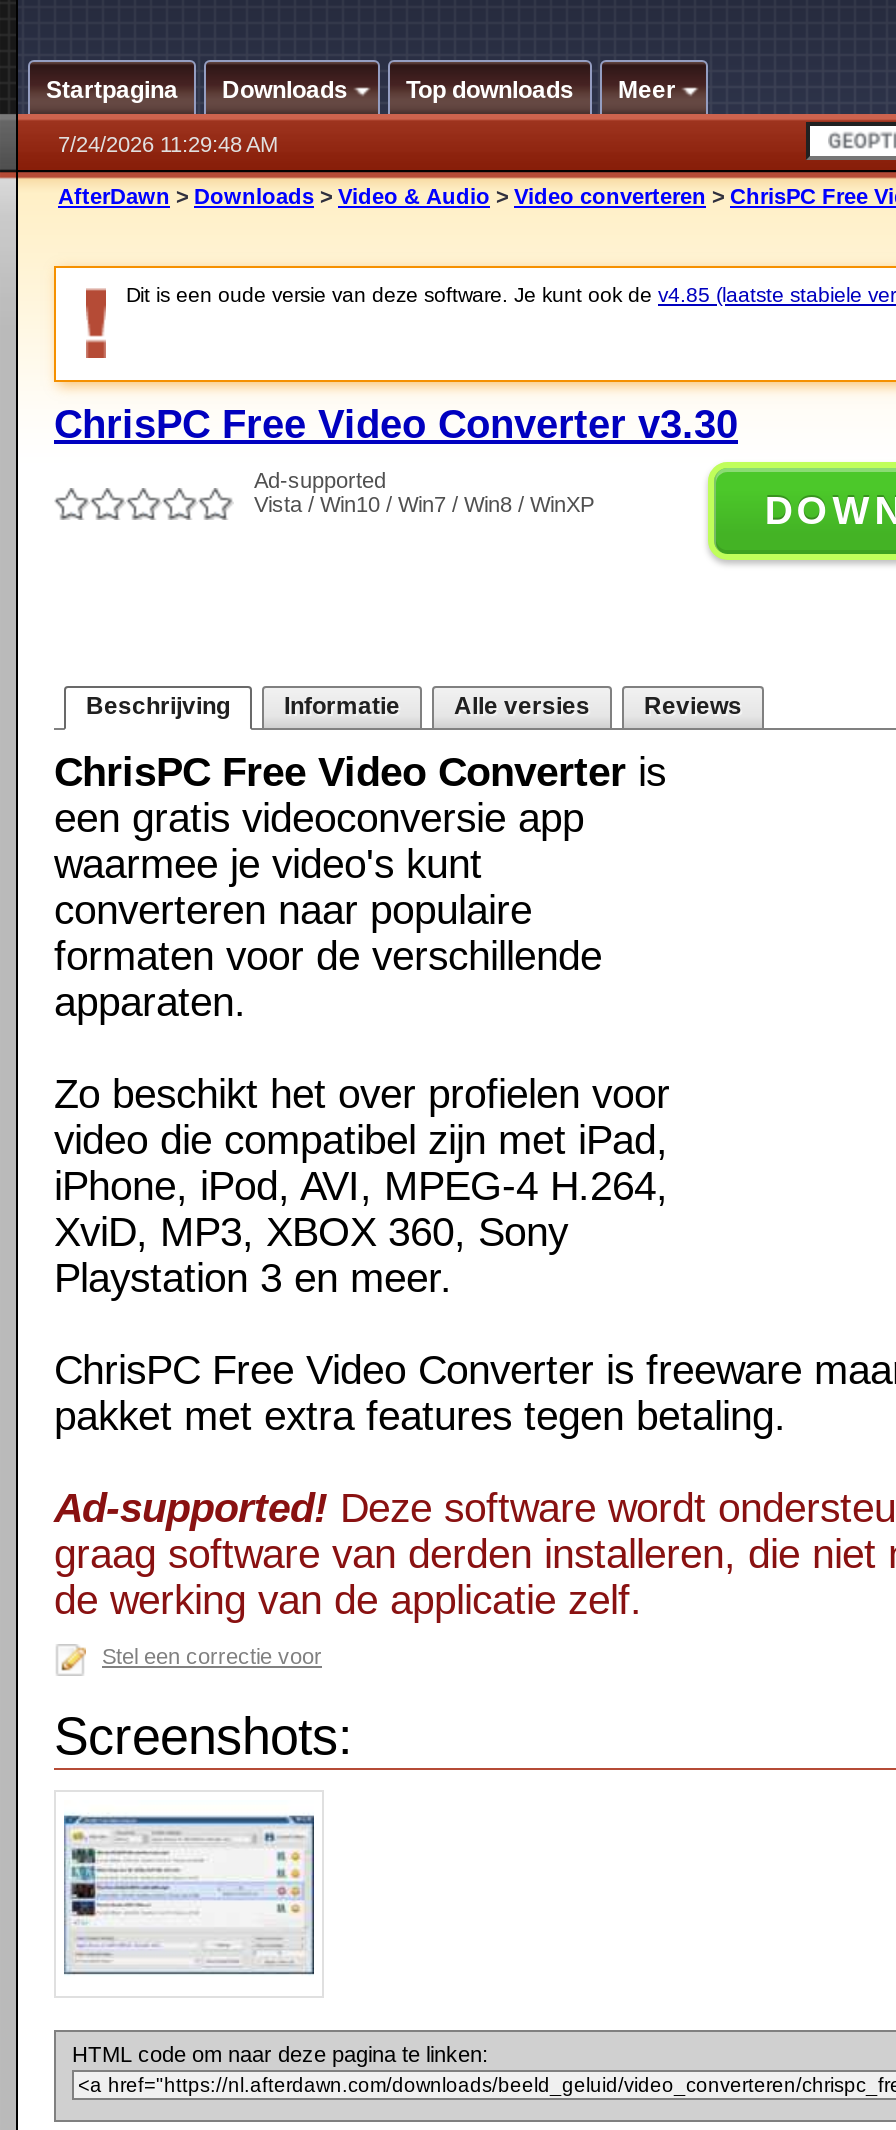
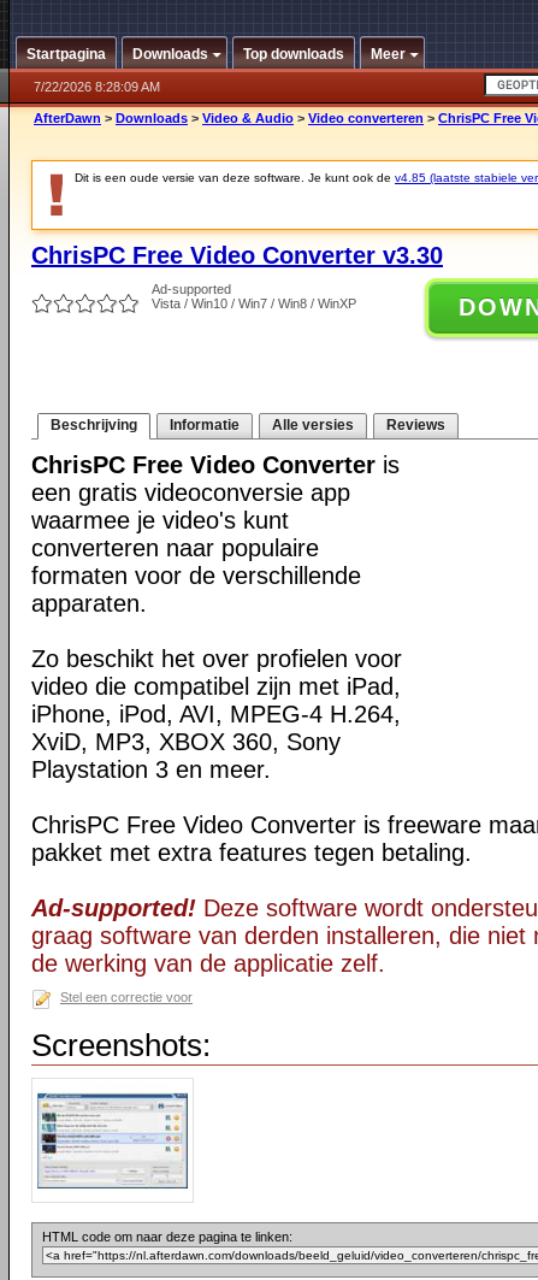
- 7/24/2026 11:29:48 AM
+ 7/22/2026 8:28:09 AM
